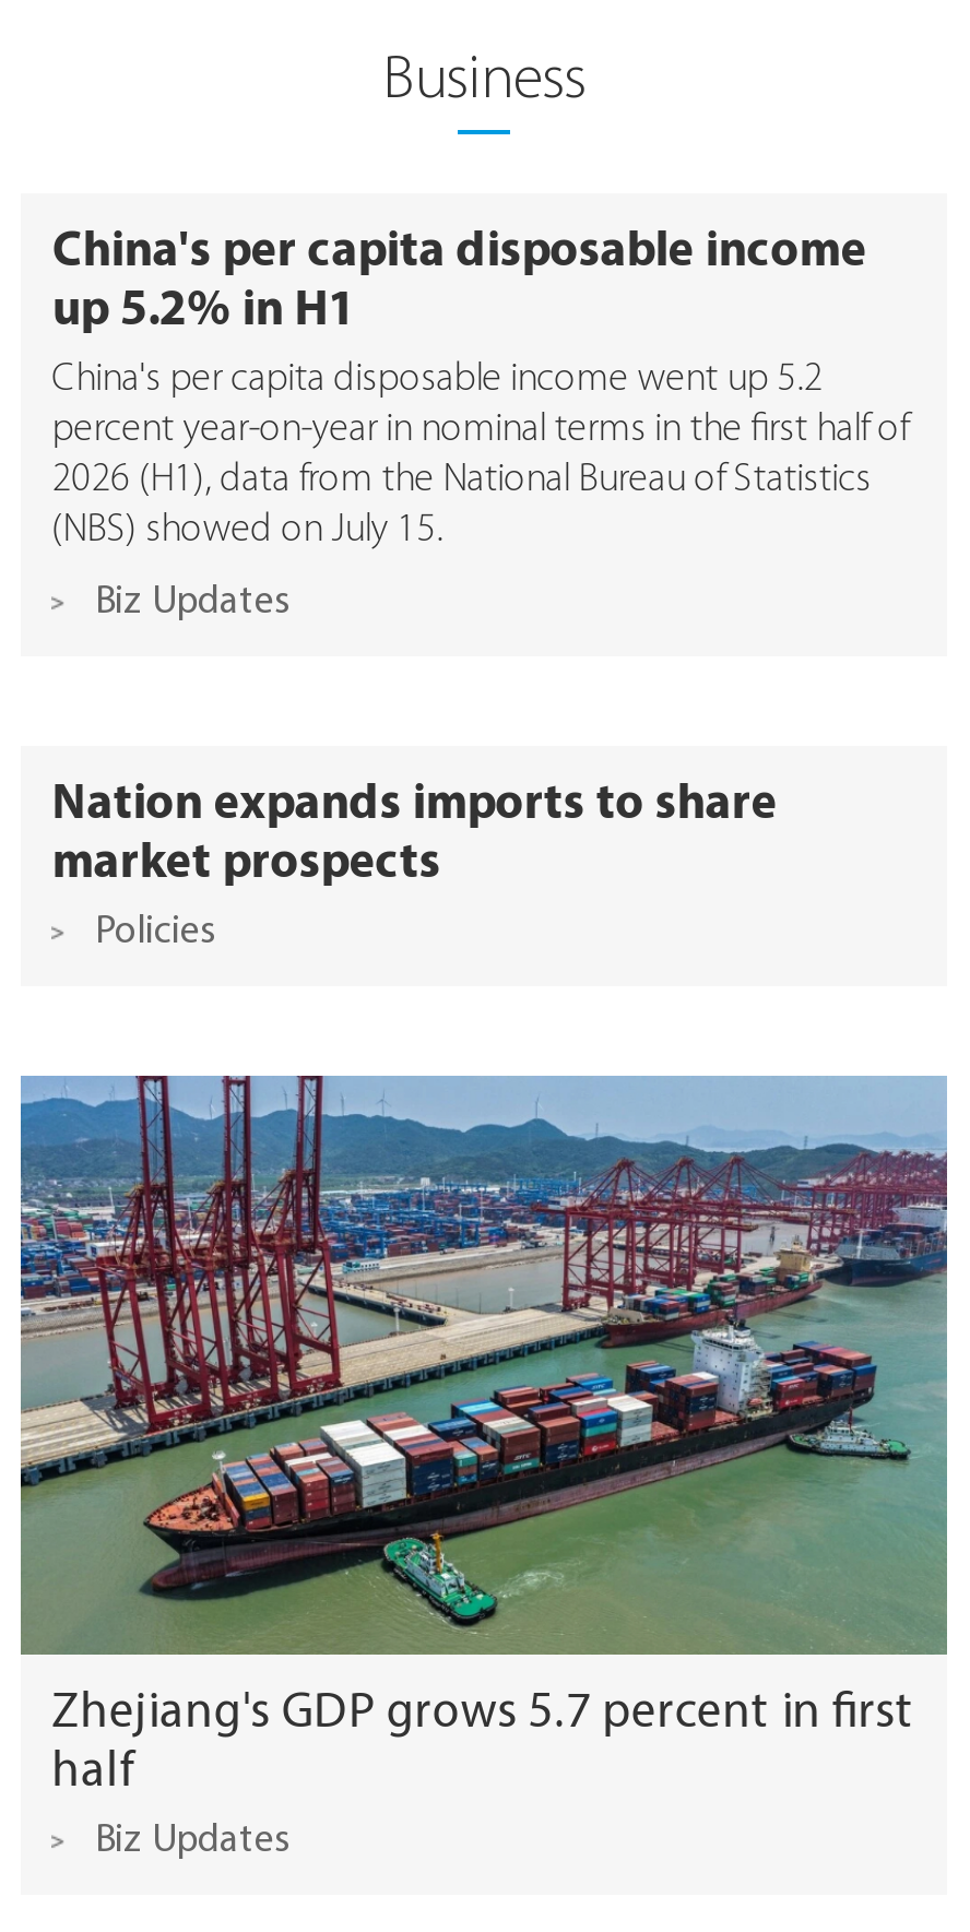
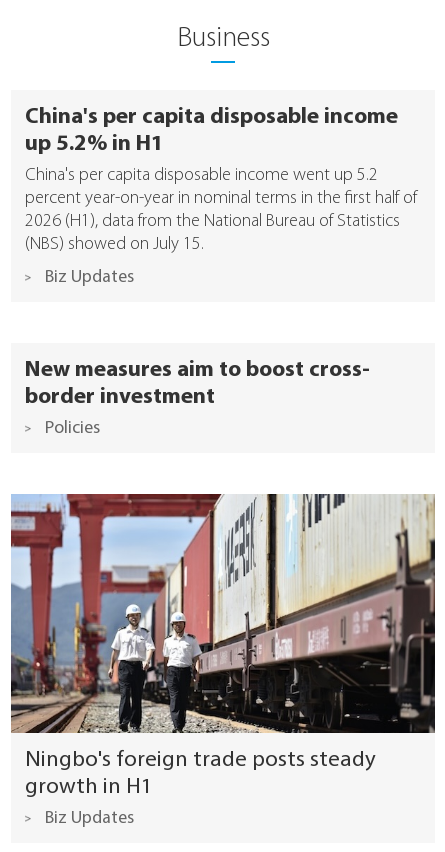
- Nation expands imports to share
- market prospects
+ New measures aim to boost cross-
+ border investment

- [image]
- Zhejiang's GDP grows 5.7 percent in first
- half
+ [image]
+ Ningbo's foreign trade posts steady
+ growth in H1
